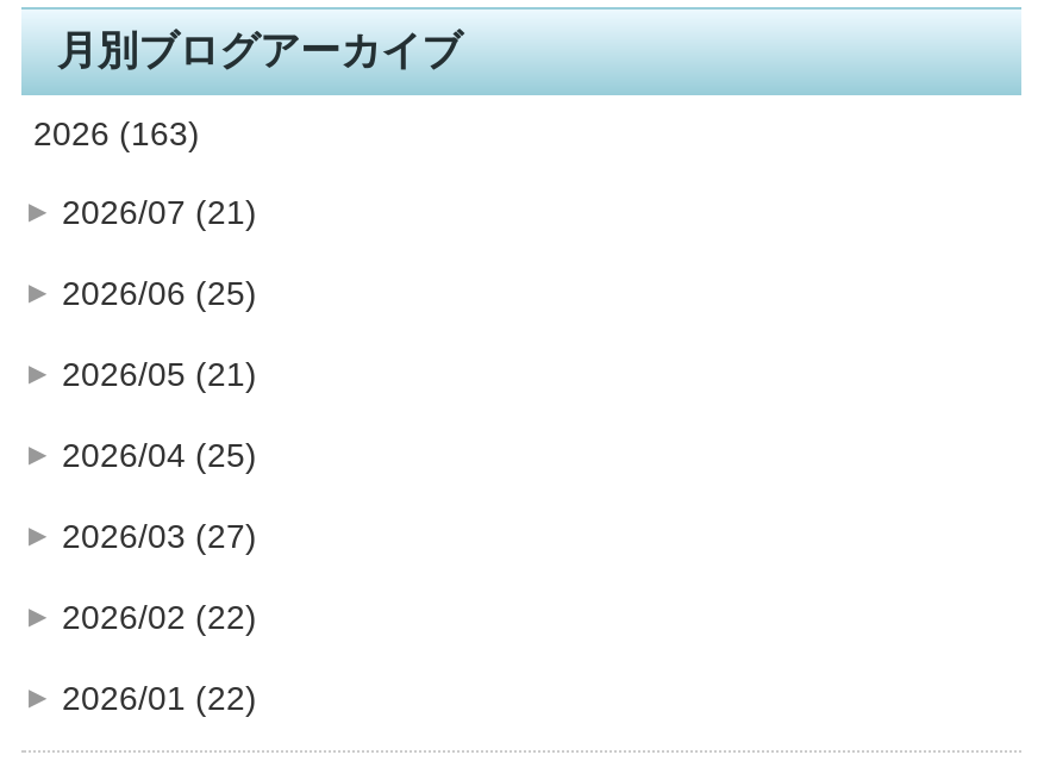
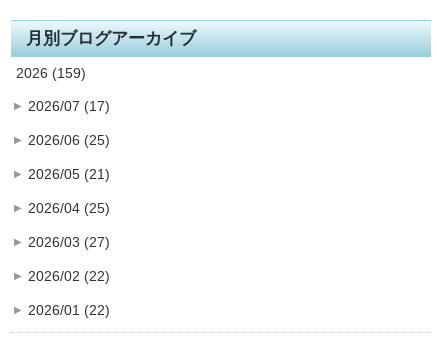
- 2026 (163)
+ 2026 (159)

- 2026/07 (21)
+ 2026/07 (17)
